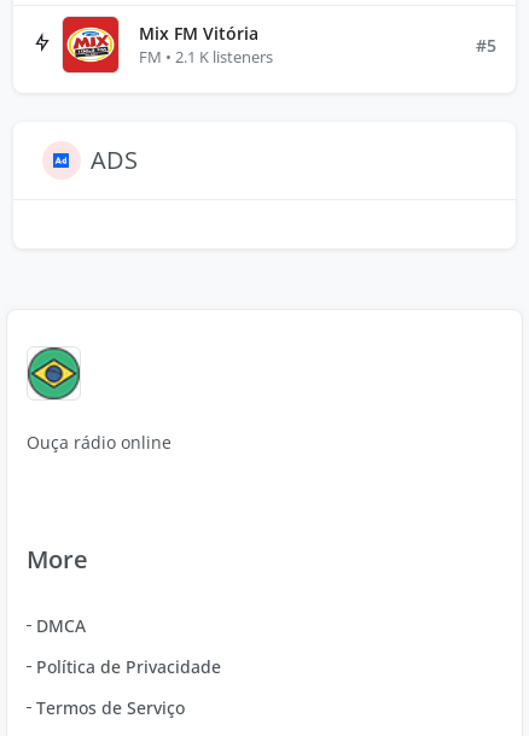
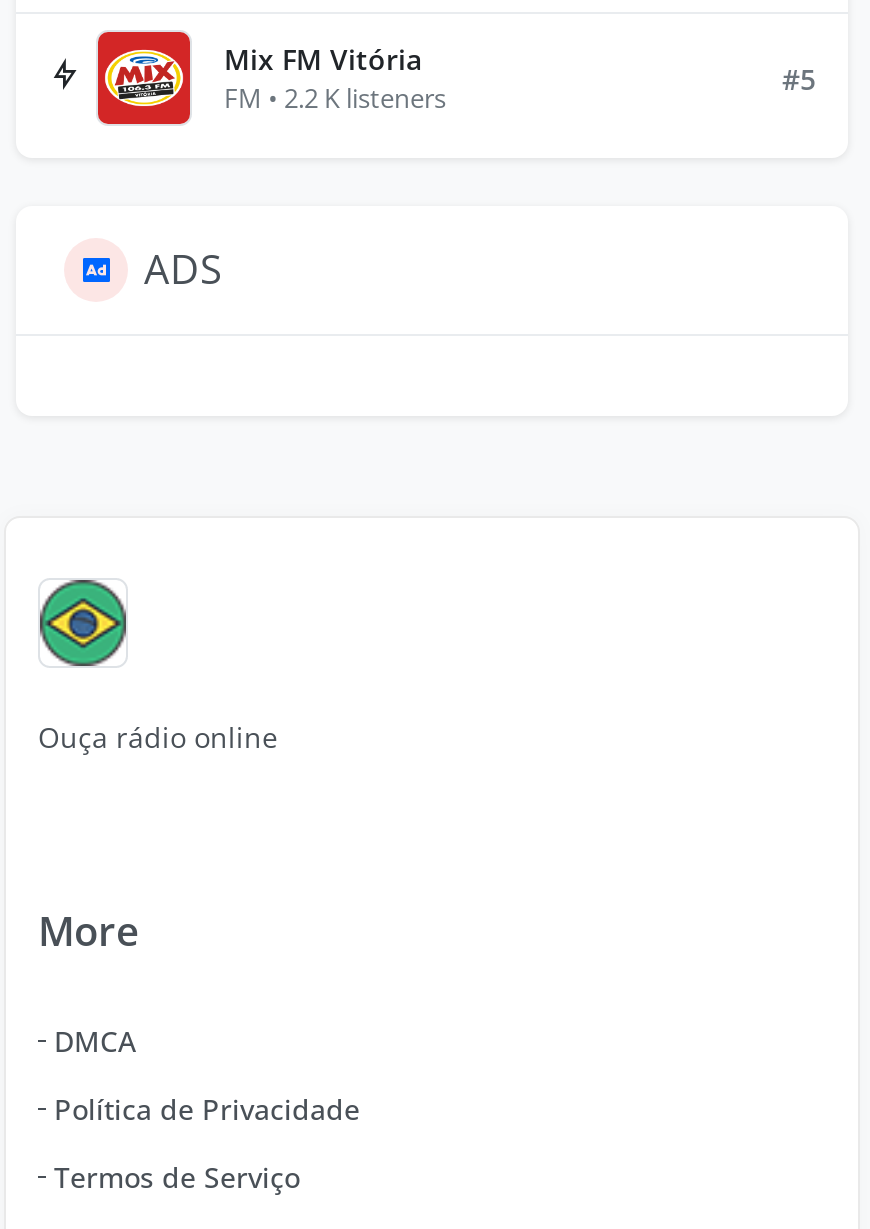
- FM • 2.1 K listeners
+ FM • 2.2 K listeners
